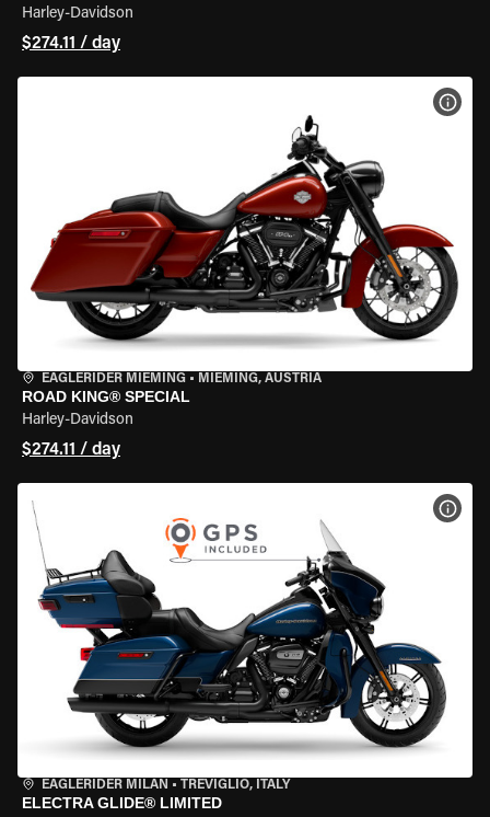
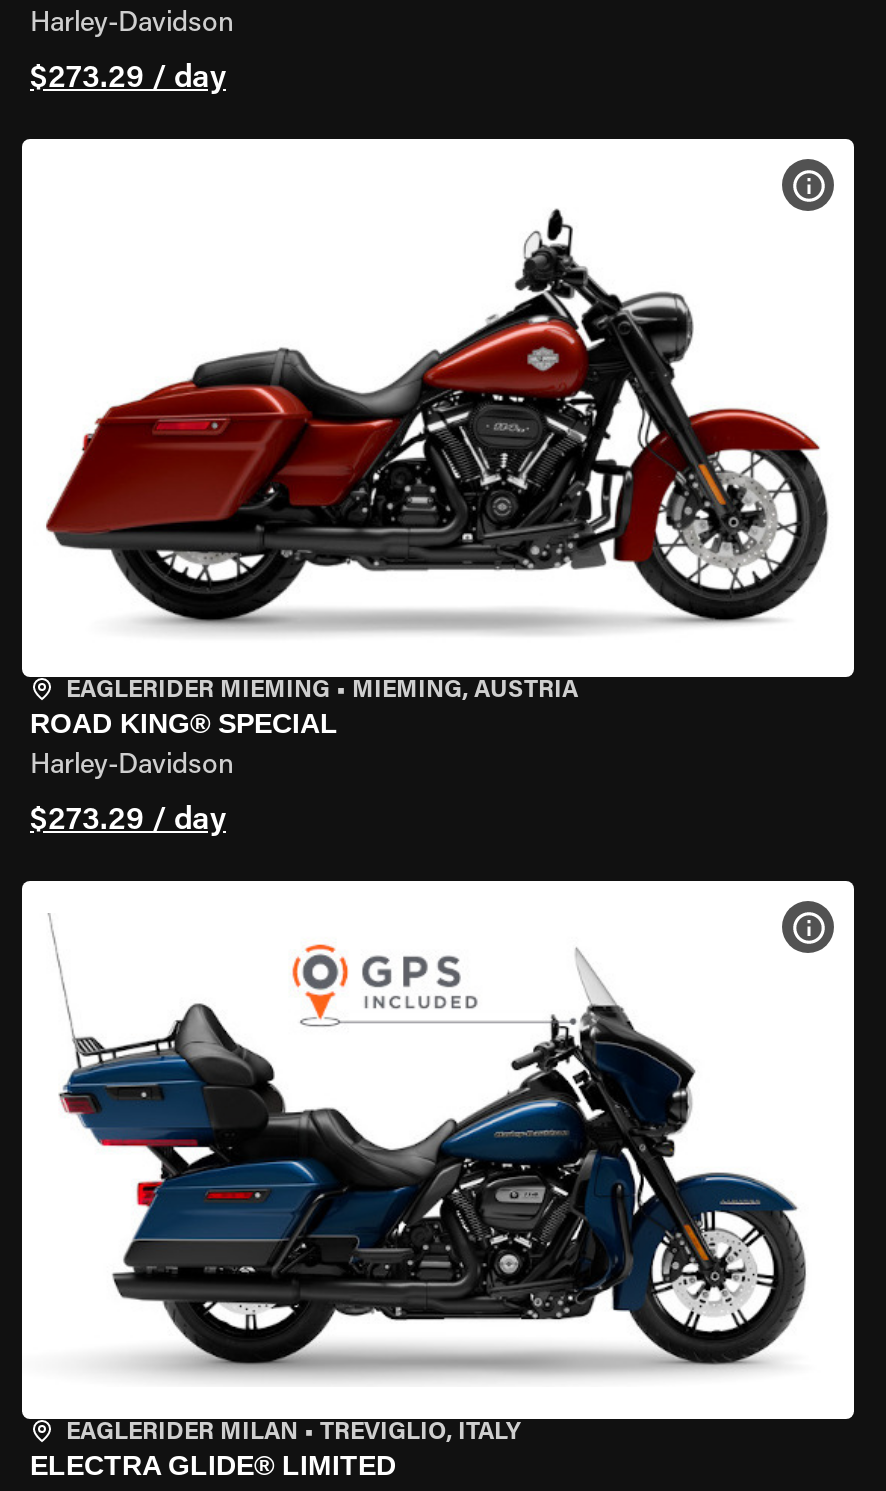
- $274.11 / day
+ $273.29 / day

- $274.11 / day
+ $273.29 / day
